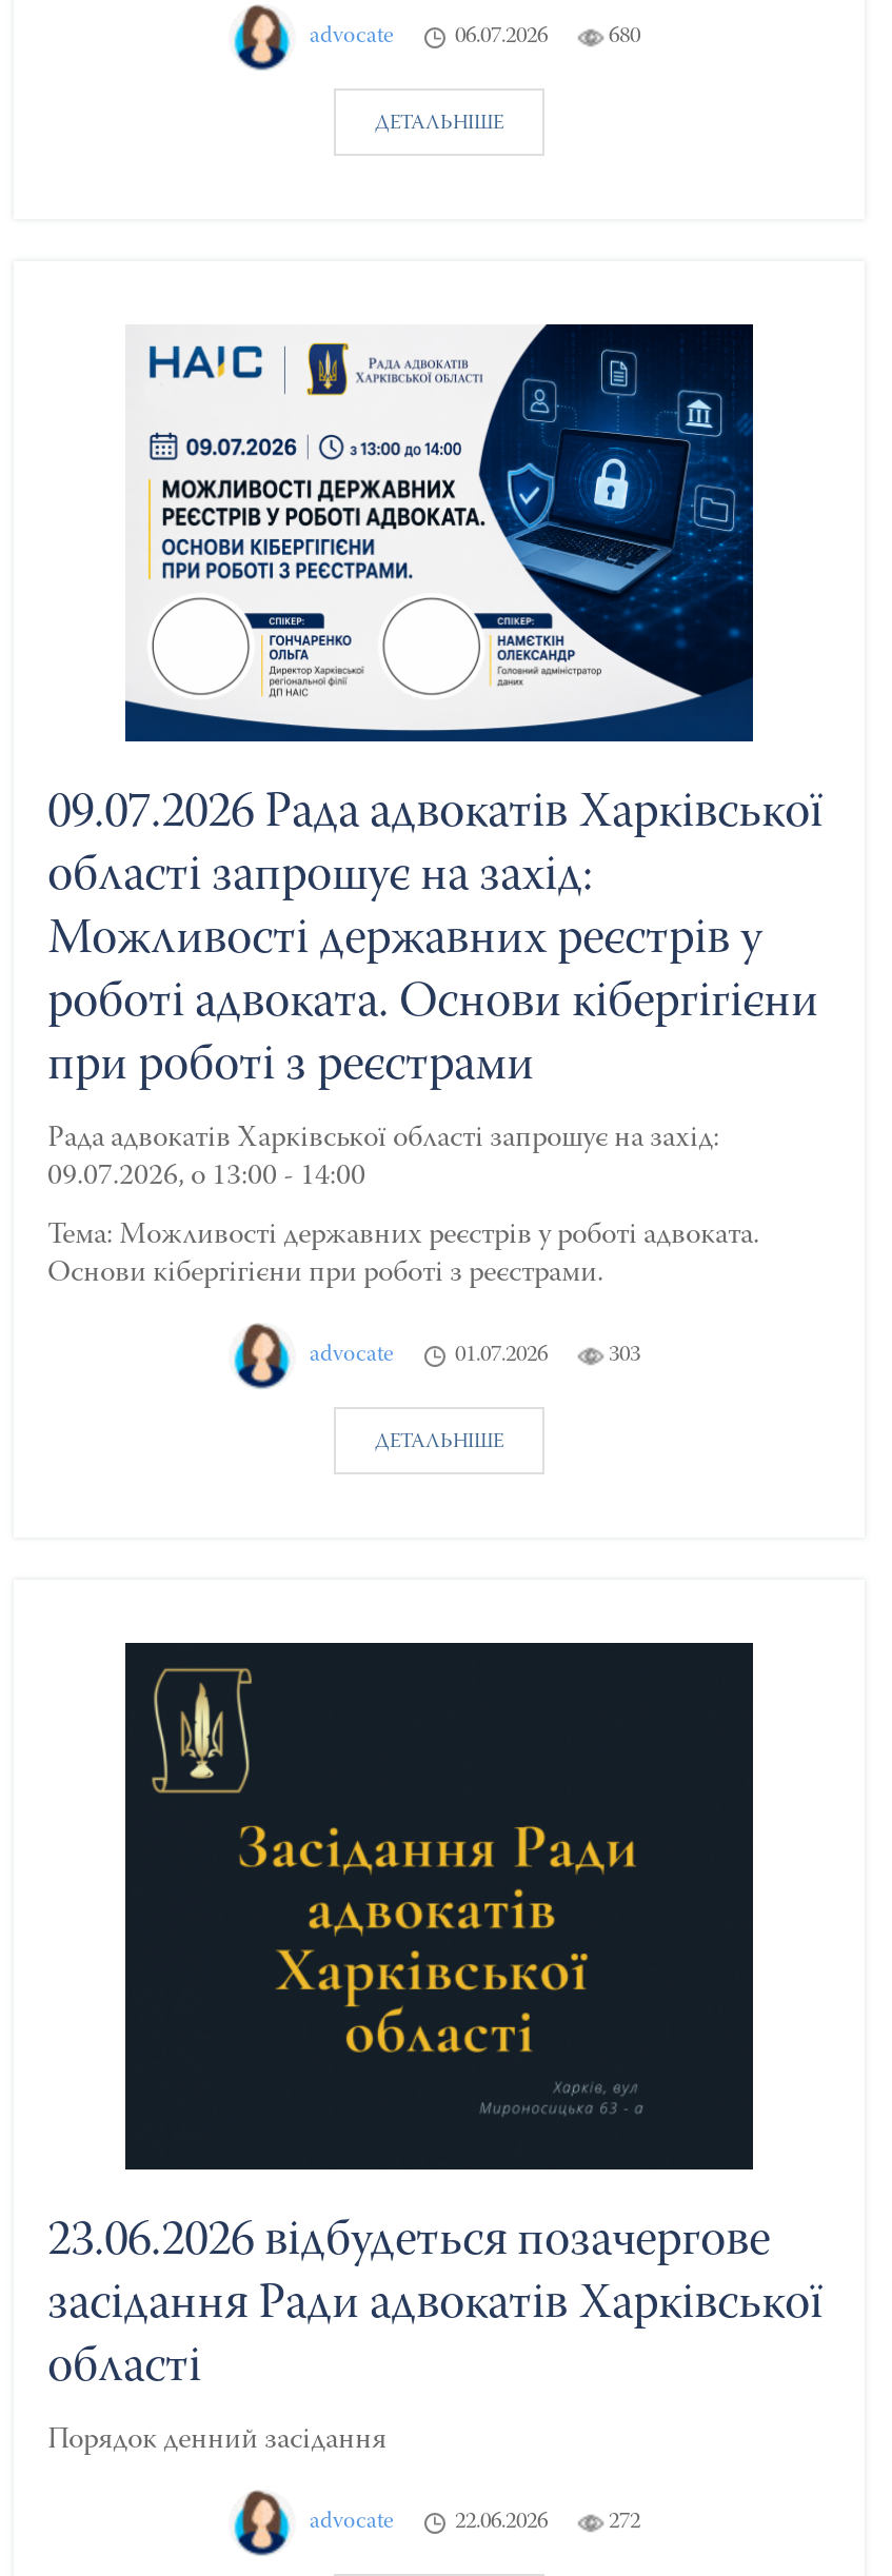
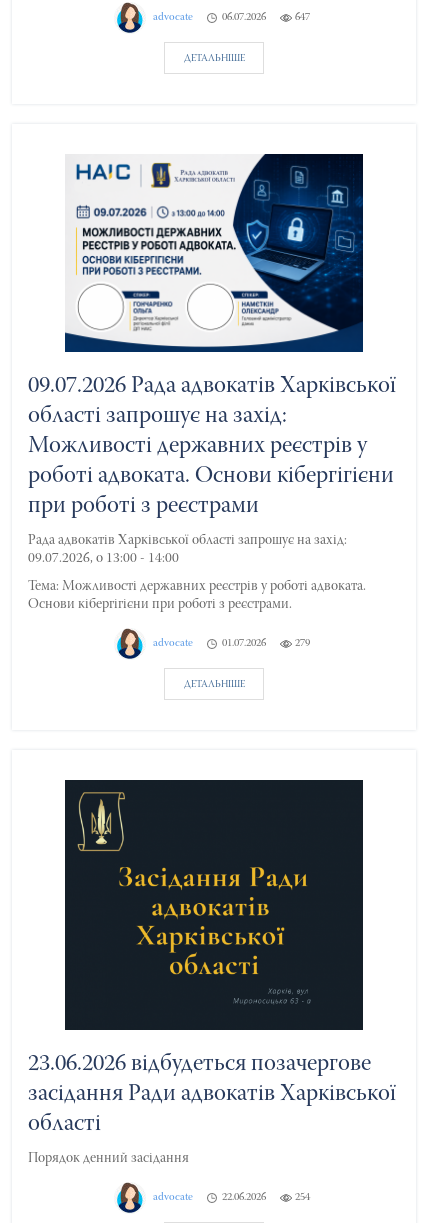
- 680
+ 647

- 303
+ 279

- 272
+ 254
